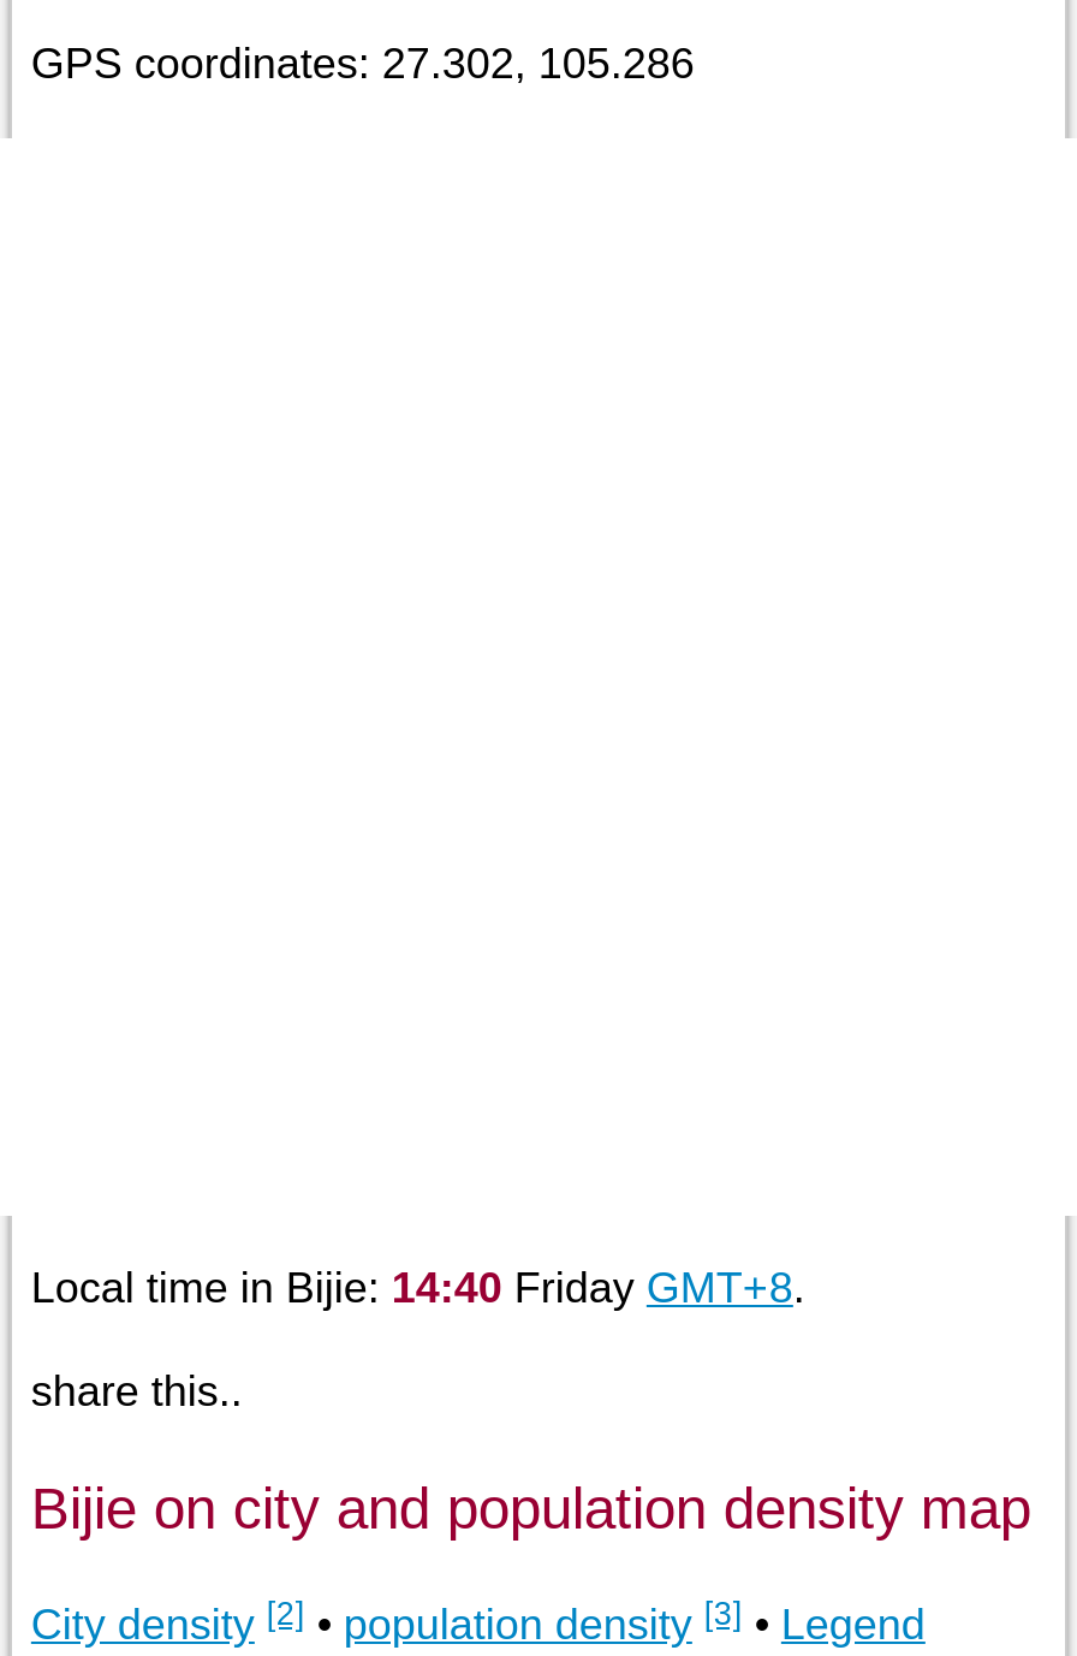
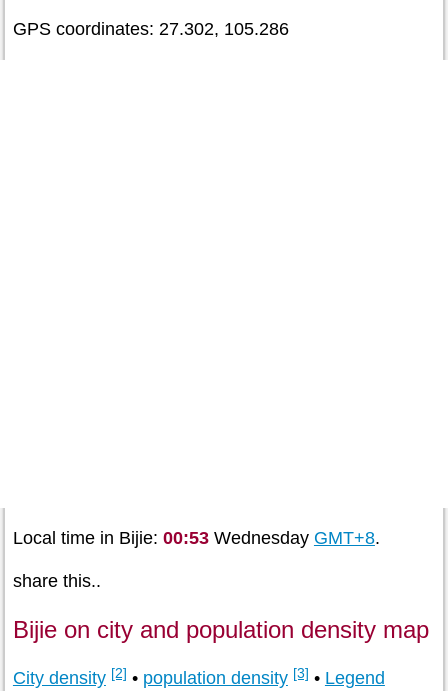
- Local time in Bijie: 14:40 Friday GMT+8.
+ Local time in Bijie: 00:53 Wednesday GMT+8.
